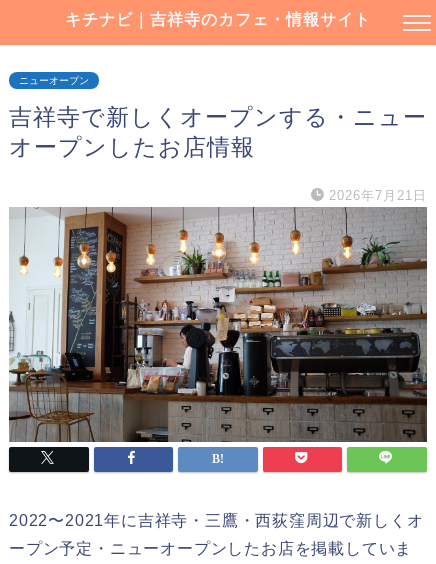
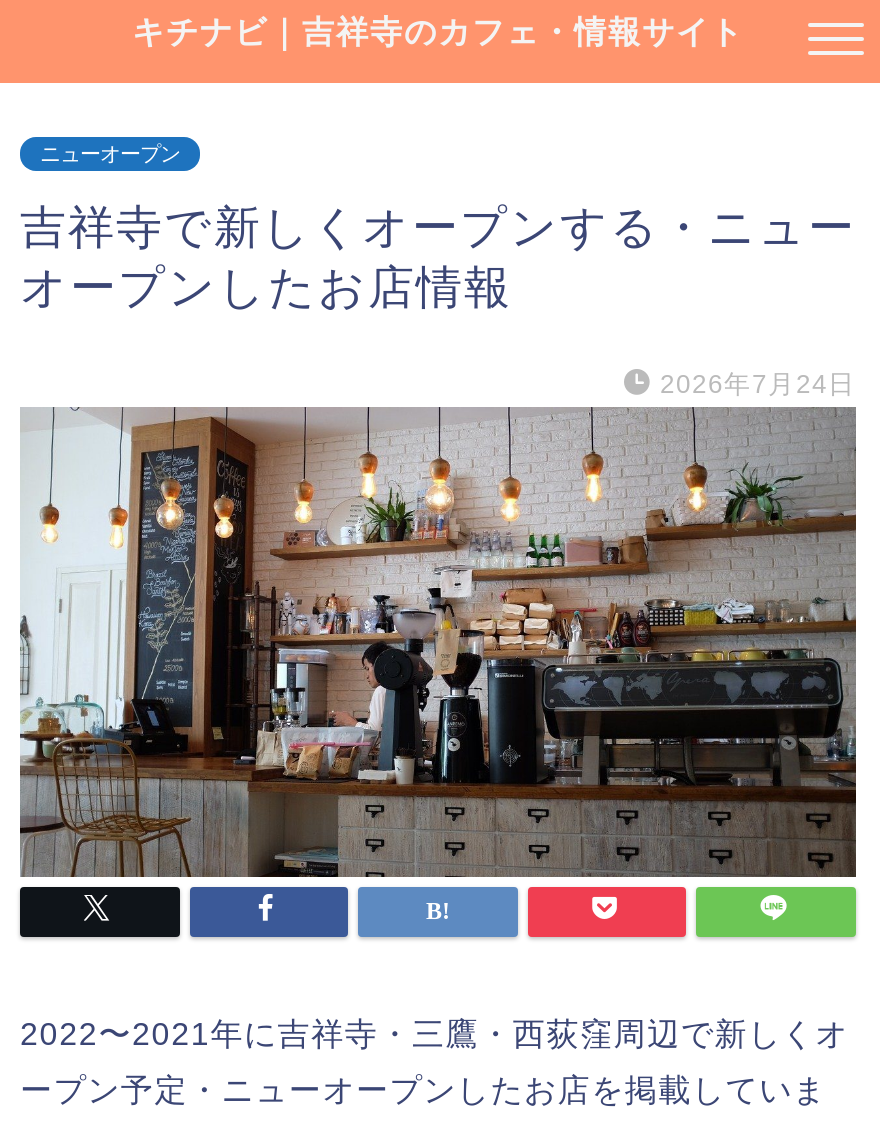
- 2026年7月21日
+ 2026年7月24日
